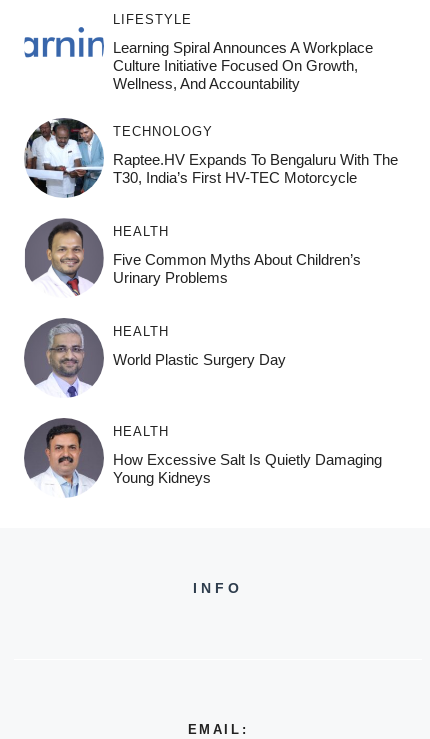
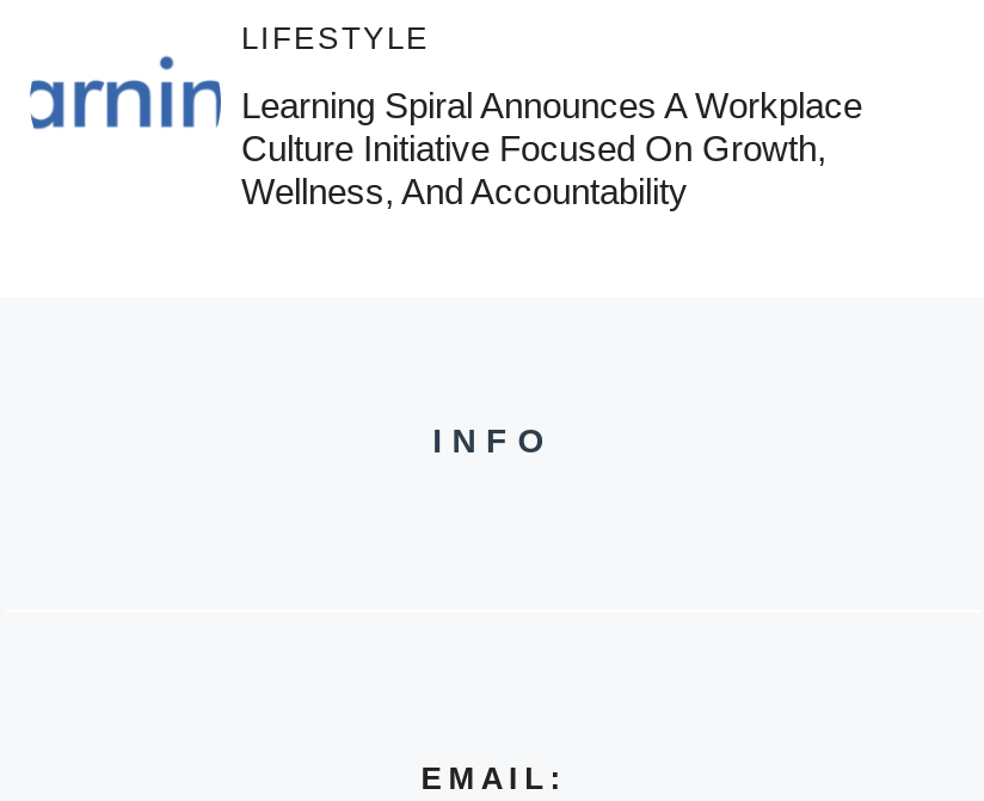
- [image]
- TECHNOLOGY
- Raptee.HV Expands To Bengaluru With The
- T30, India’s First HV-TEC Motorcycle
- HEALTH
- Five Common Myths About Children’s
- Urinary Problems
- HEALTH
- World Plastic Surgery Day

- [image]

- [image]
- HEALTH
- How Excessive Salt Is Quietly Damaging
- Young Kidneys

- [image]
